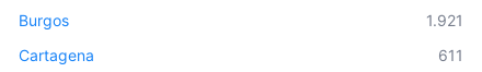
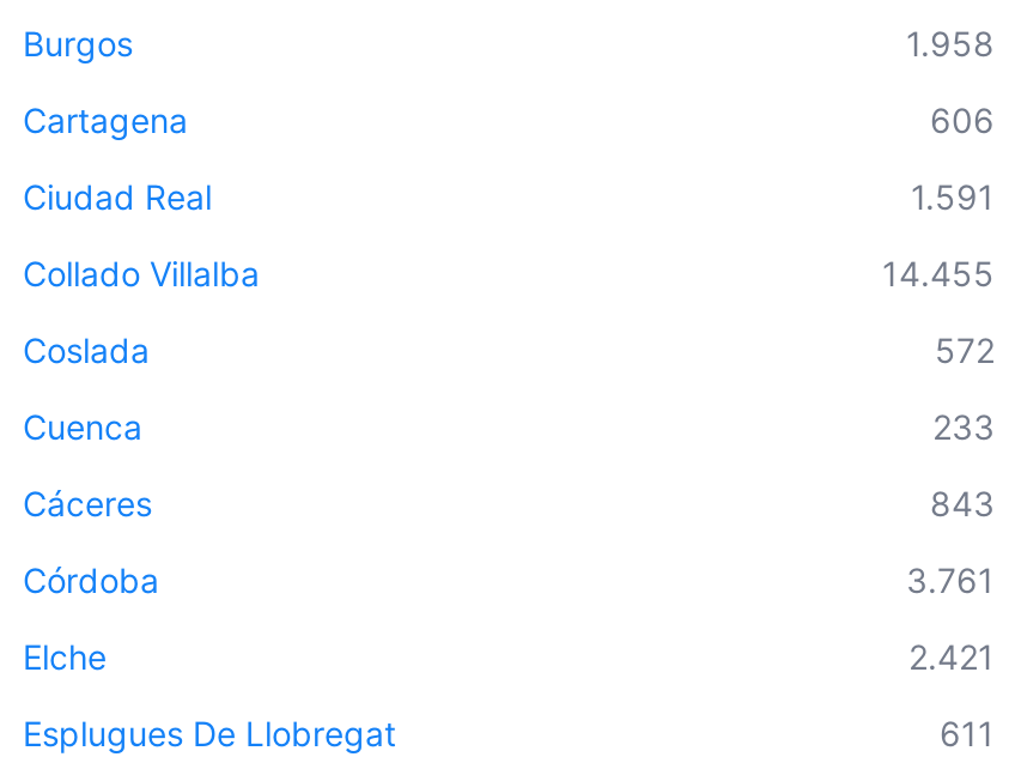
- 1.921
+ 1.958

+ 606
+ Ciudad Real
+ 1.591
+ Collado Villalba
+ 14.455
+ Coslada
+ 572
+ Cuenca
+ 233
+ Cáceres
+ 843
+ Córdoba
+ 3.761
+ Elche
+ 2.421
+ Esplugues De Llobregat
